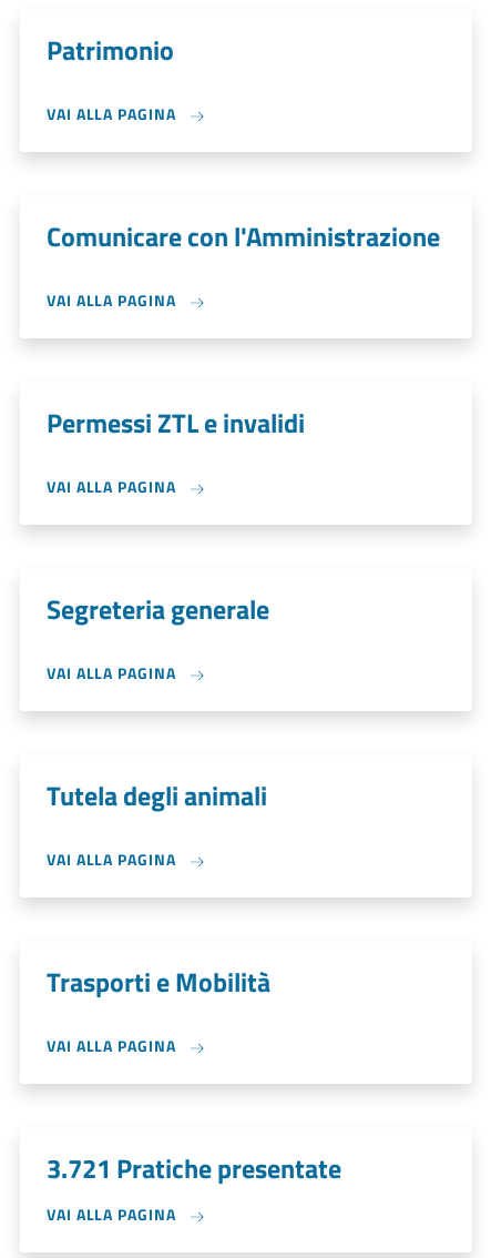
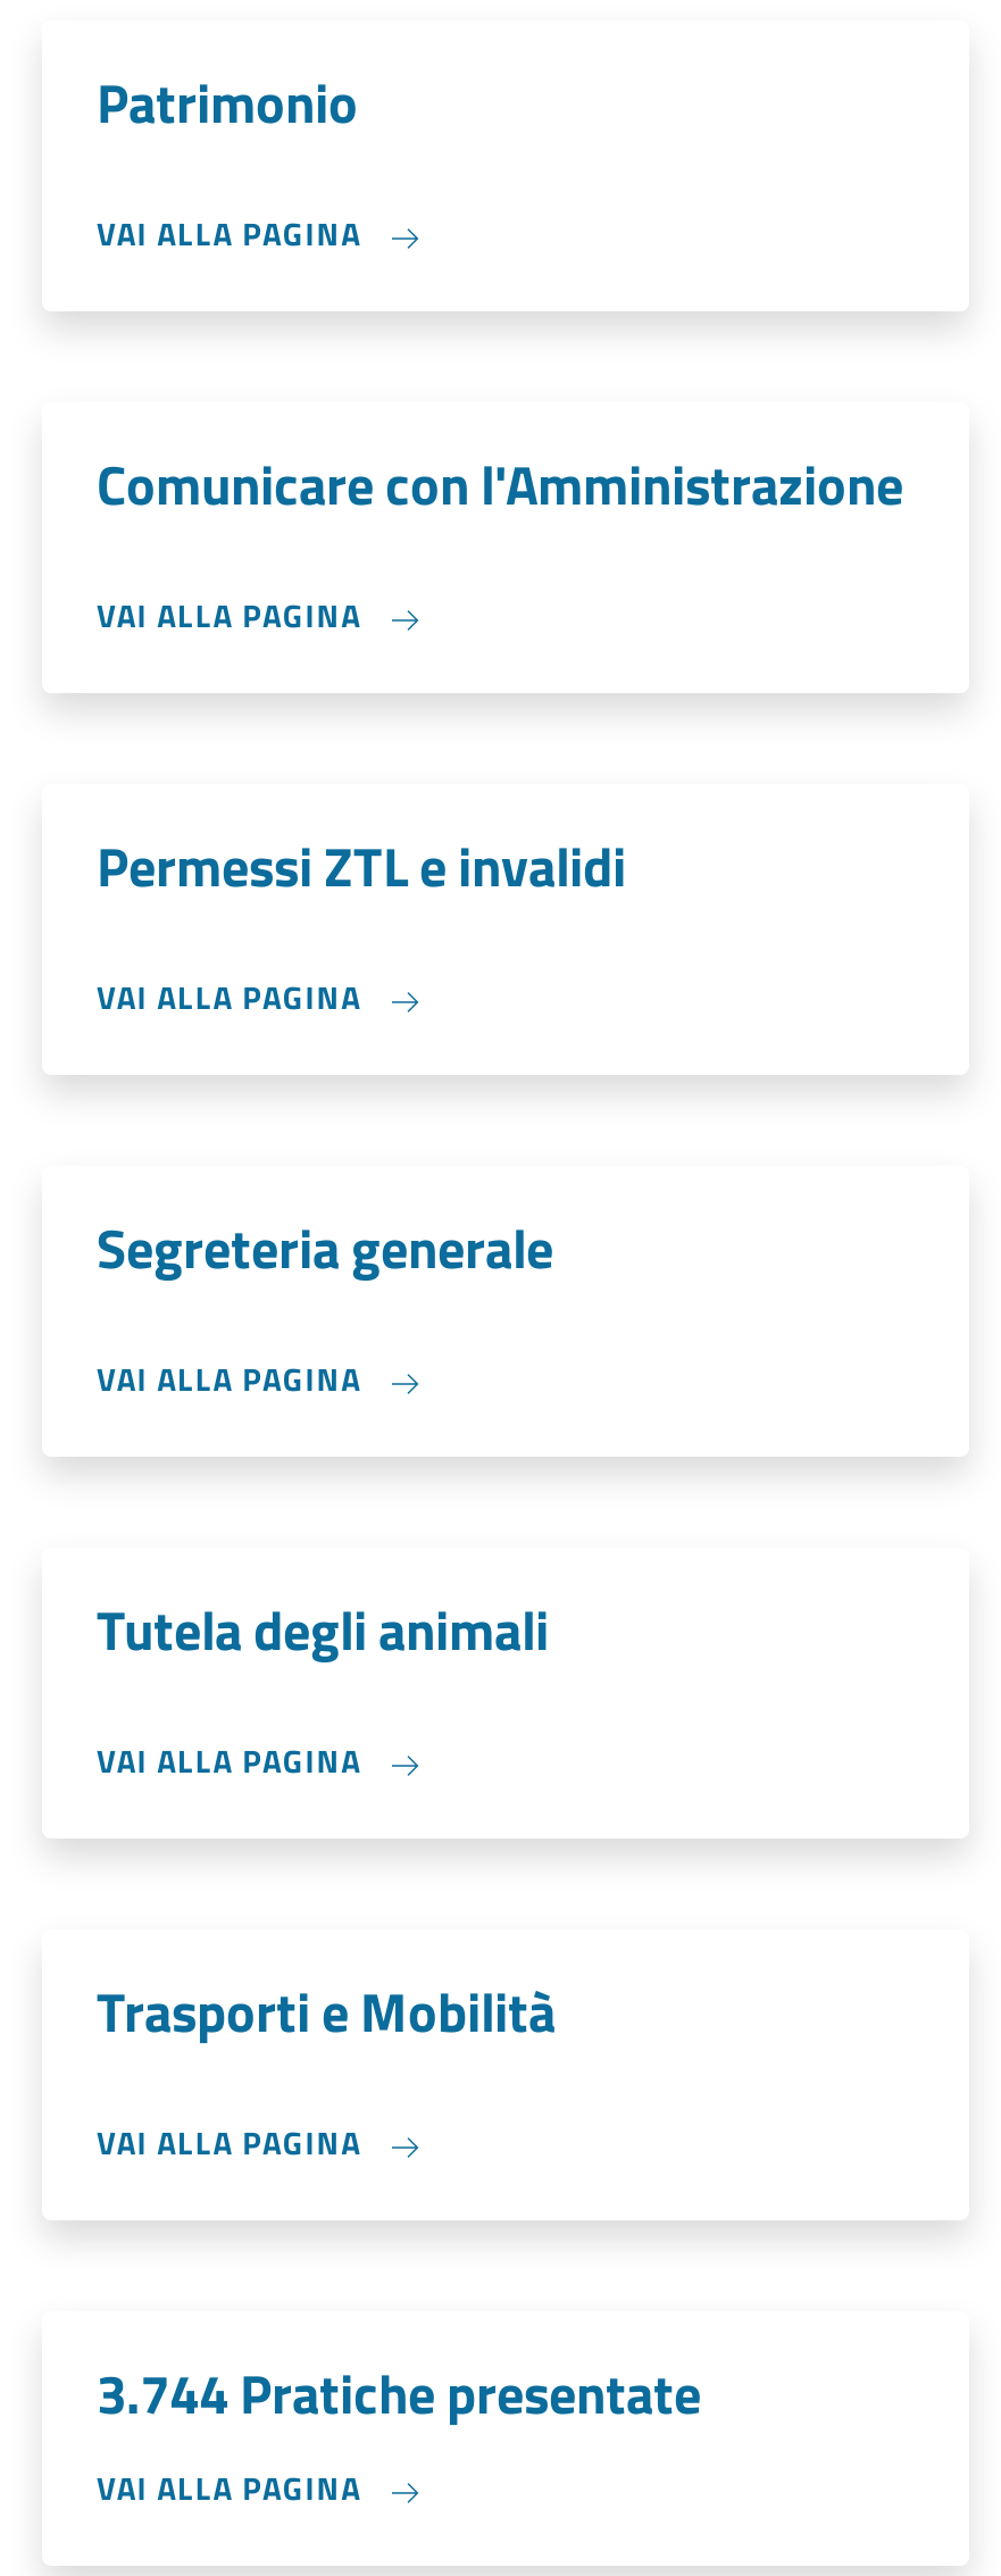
- 3.721 Pratiche presentate
+ 3.744 Pratiche presentate
